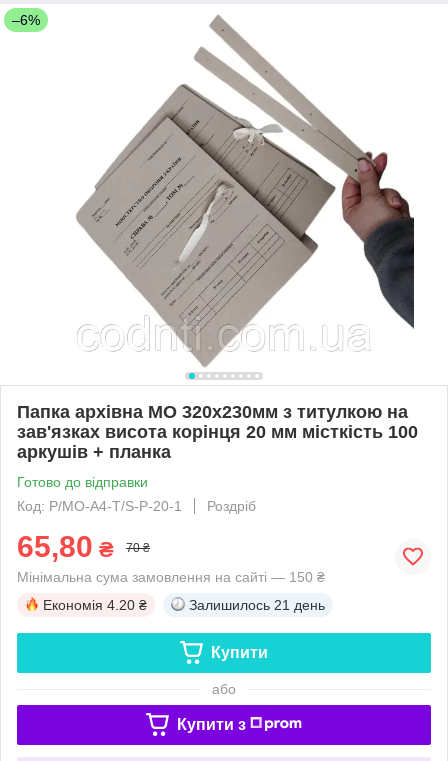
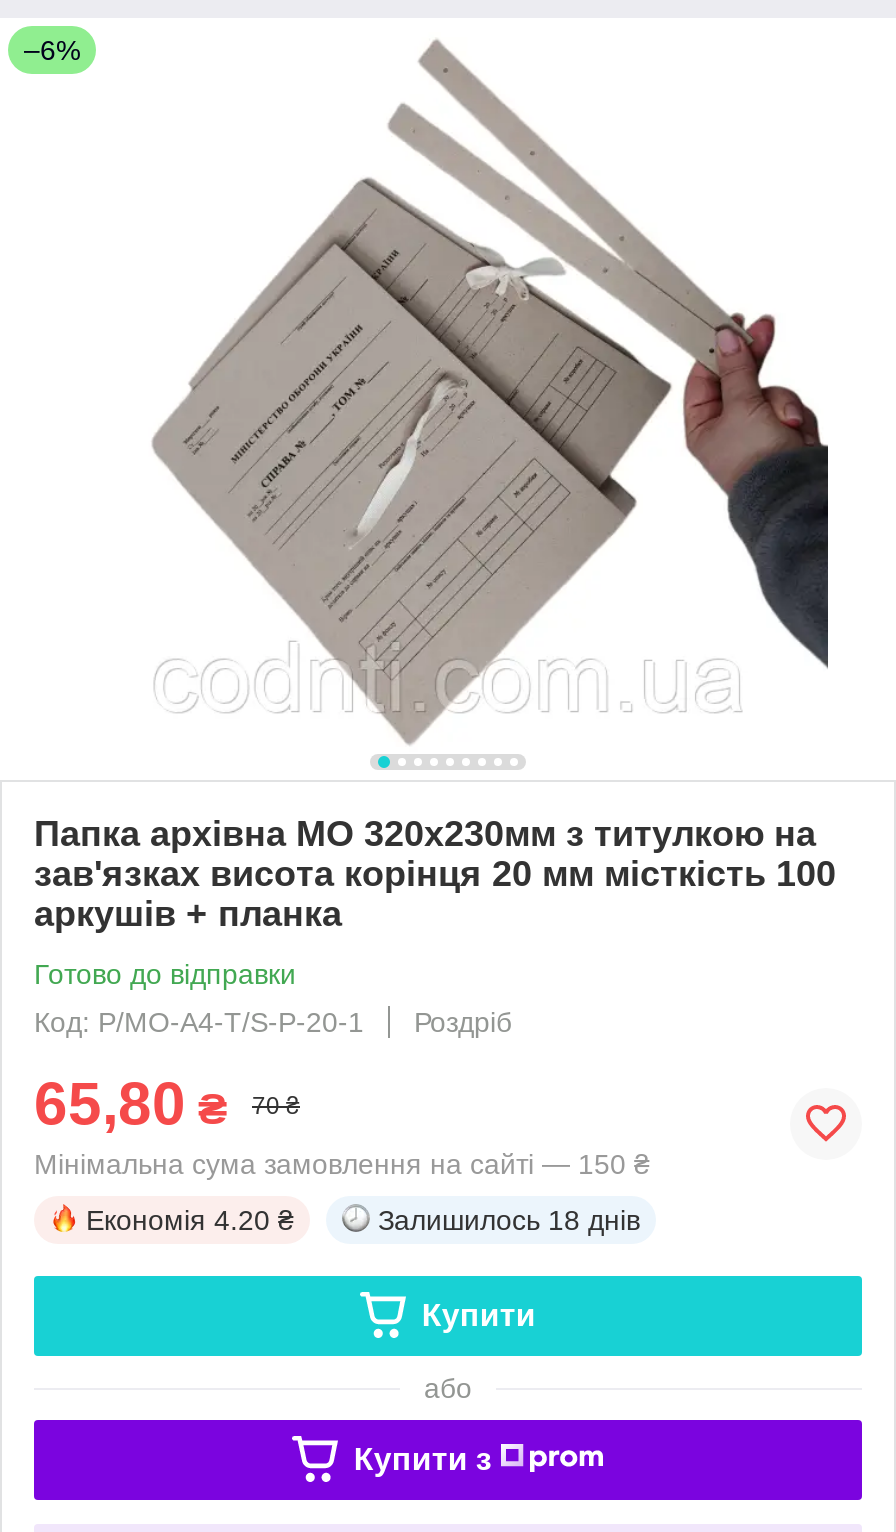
- Залишилось 21 день
+ Залишилось 18 днів
